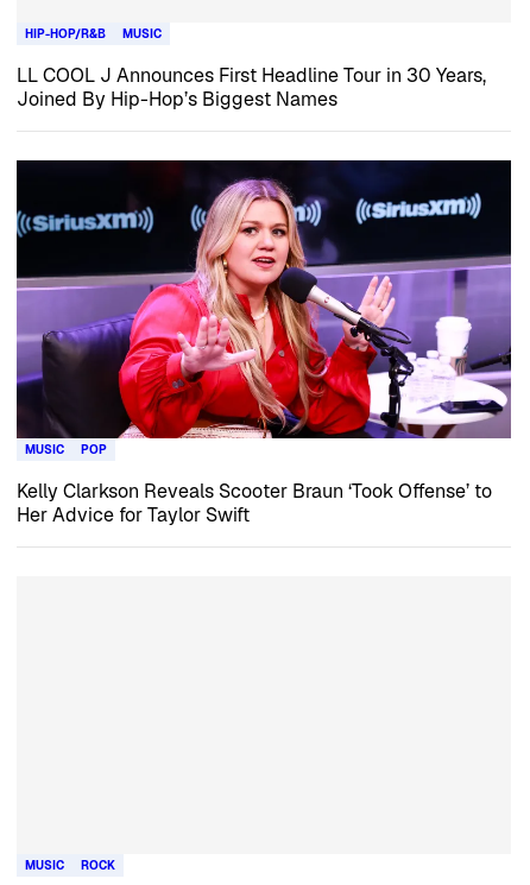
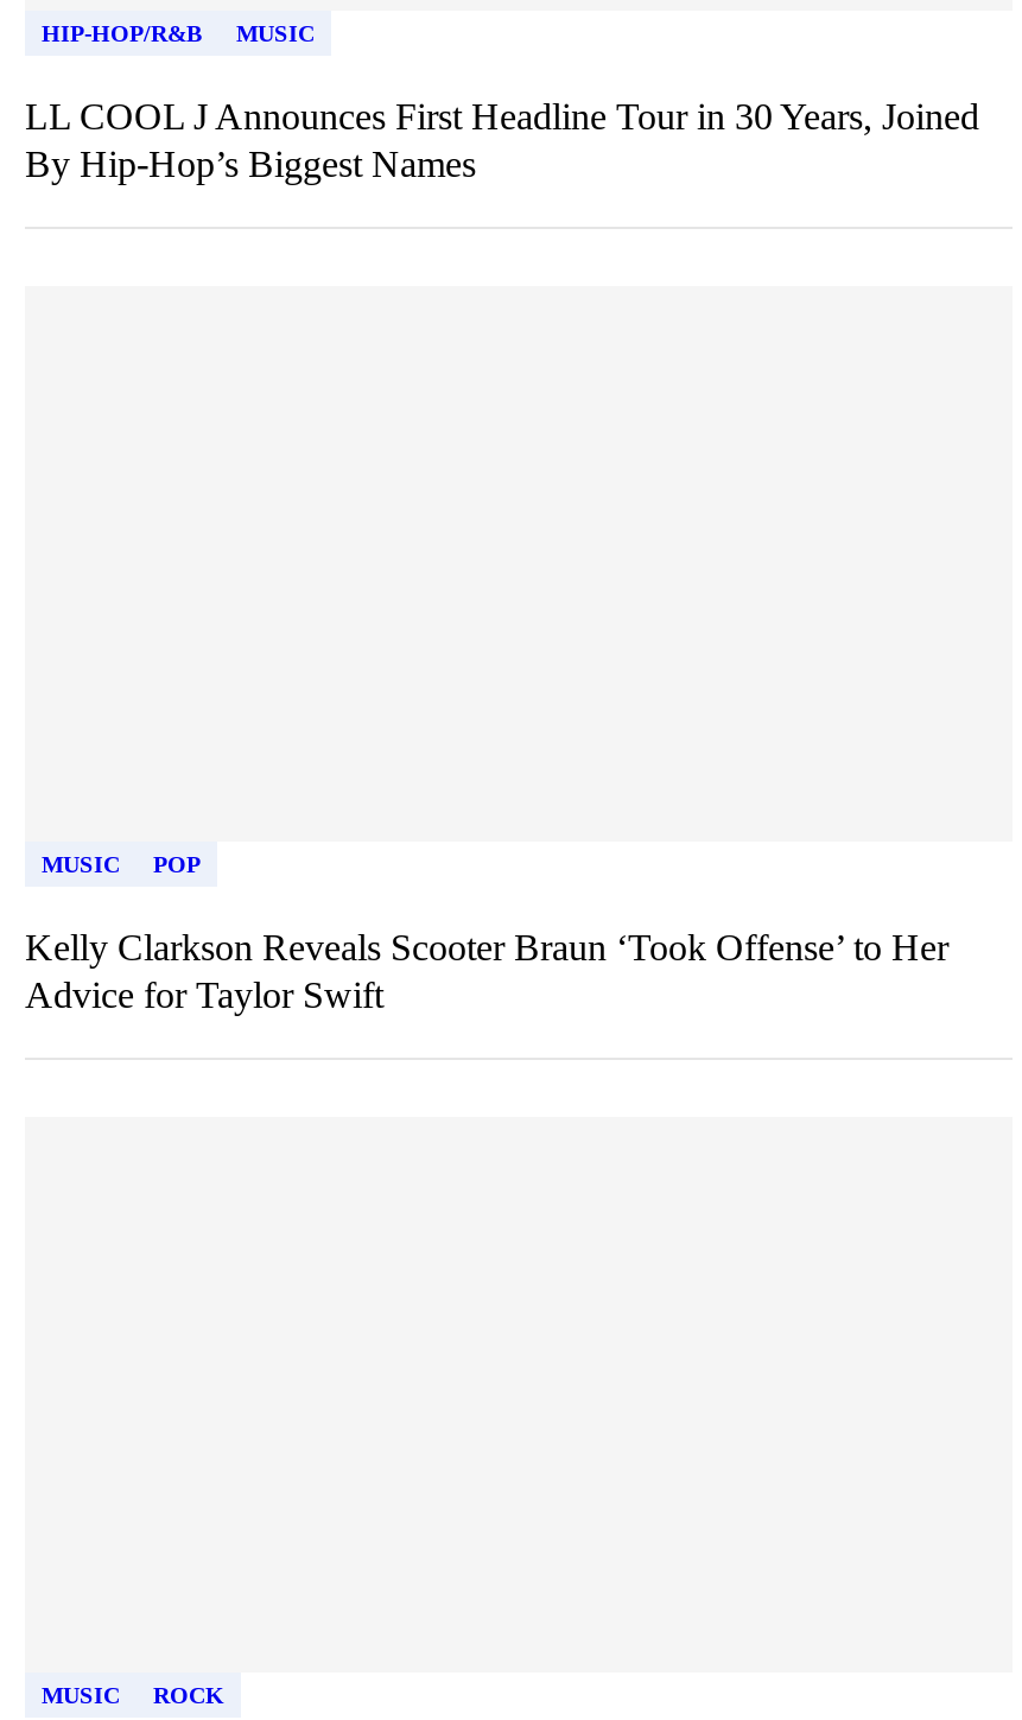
- [image]
